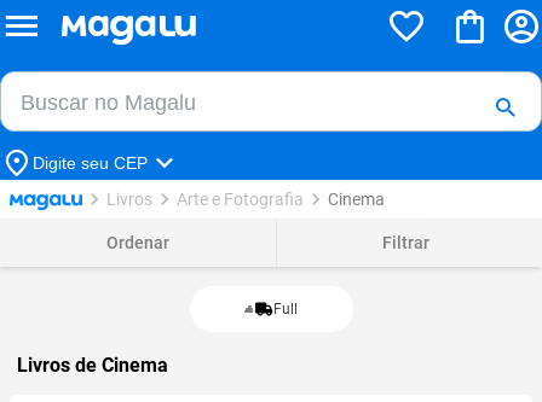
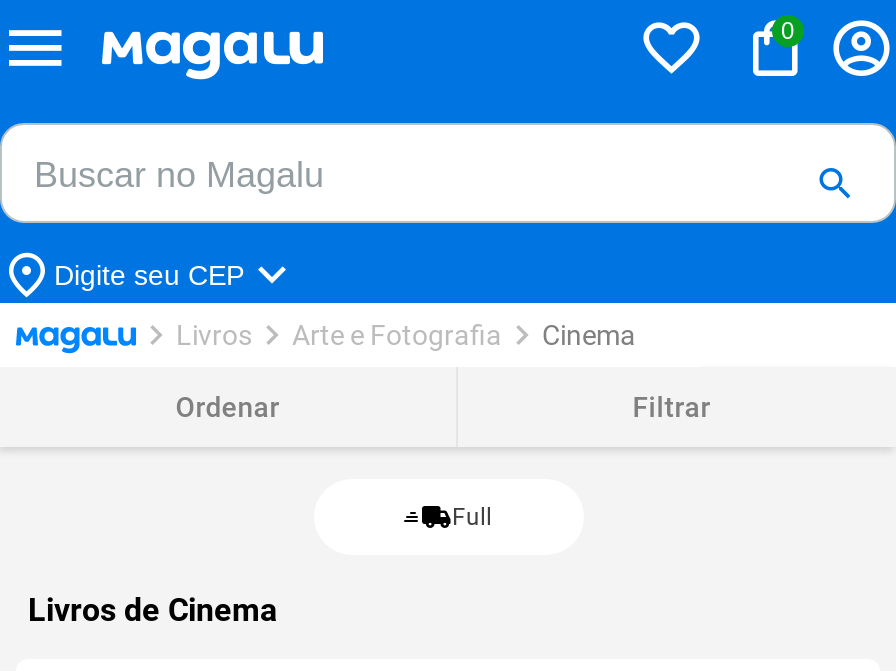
+ 0
